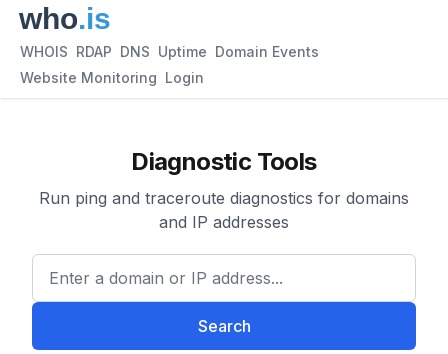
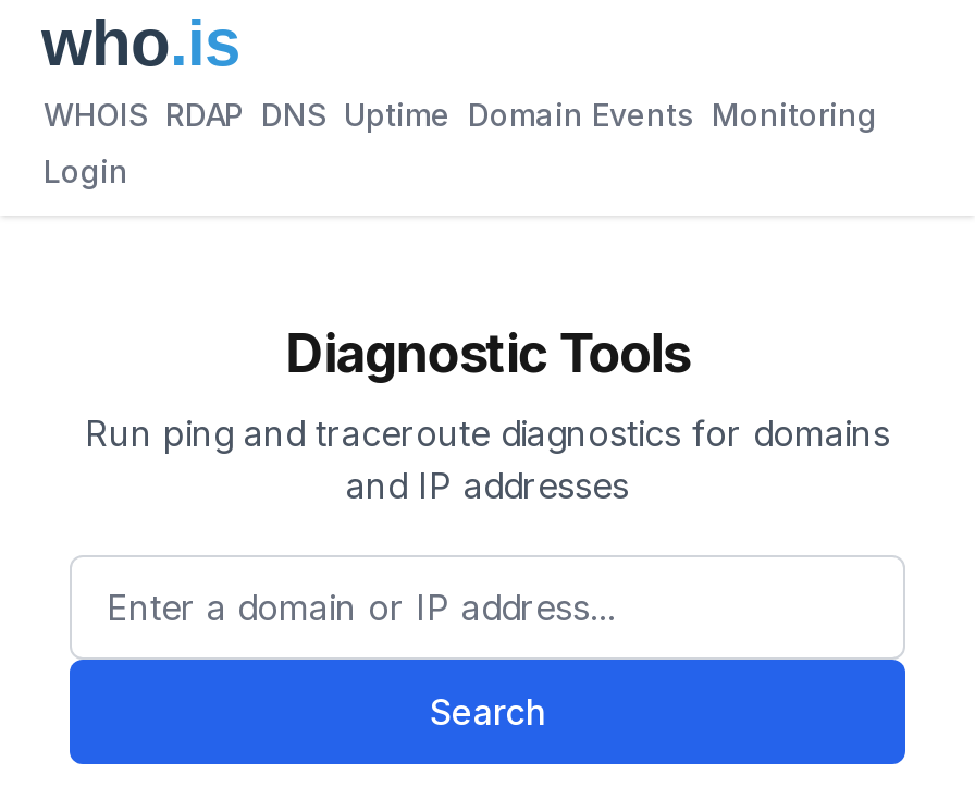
- WHOIS RDAP DNS Uptime Domain Events
+ WHOIS RDAP DNS Uptime Domain Events Monitoring

- Website Monitoring Login
+ Login
